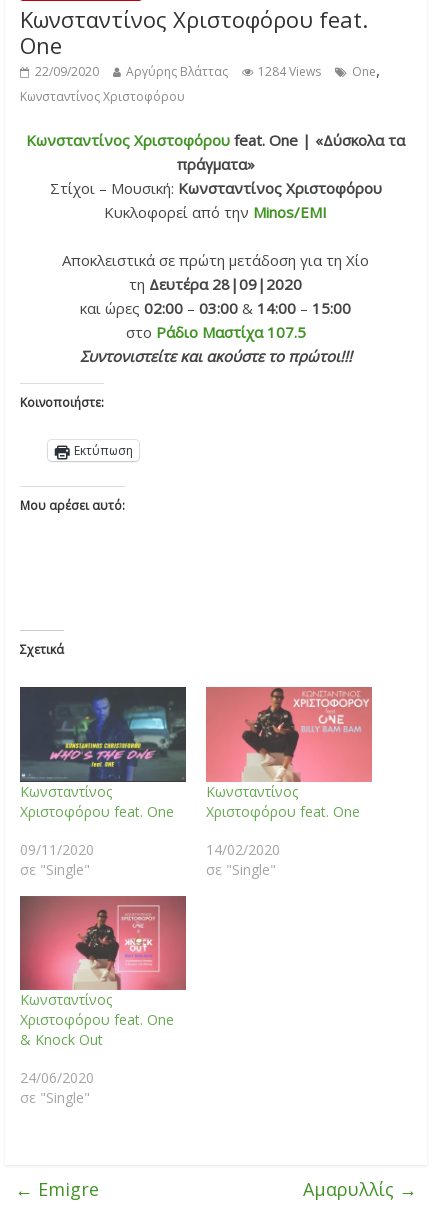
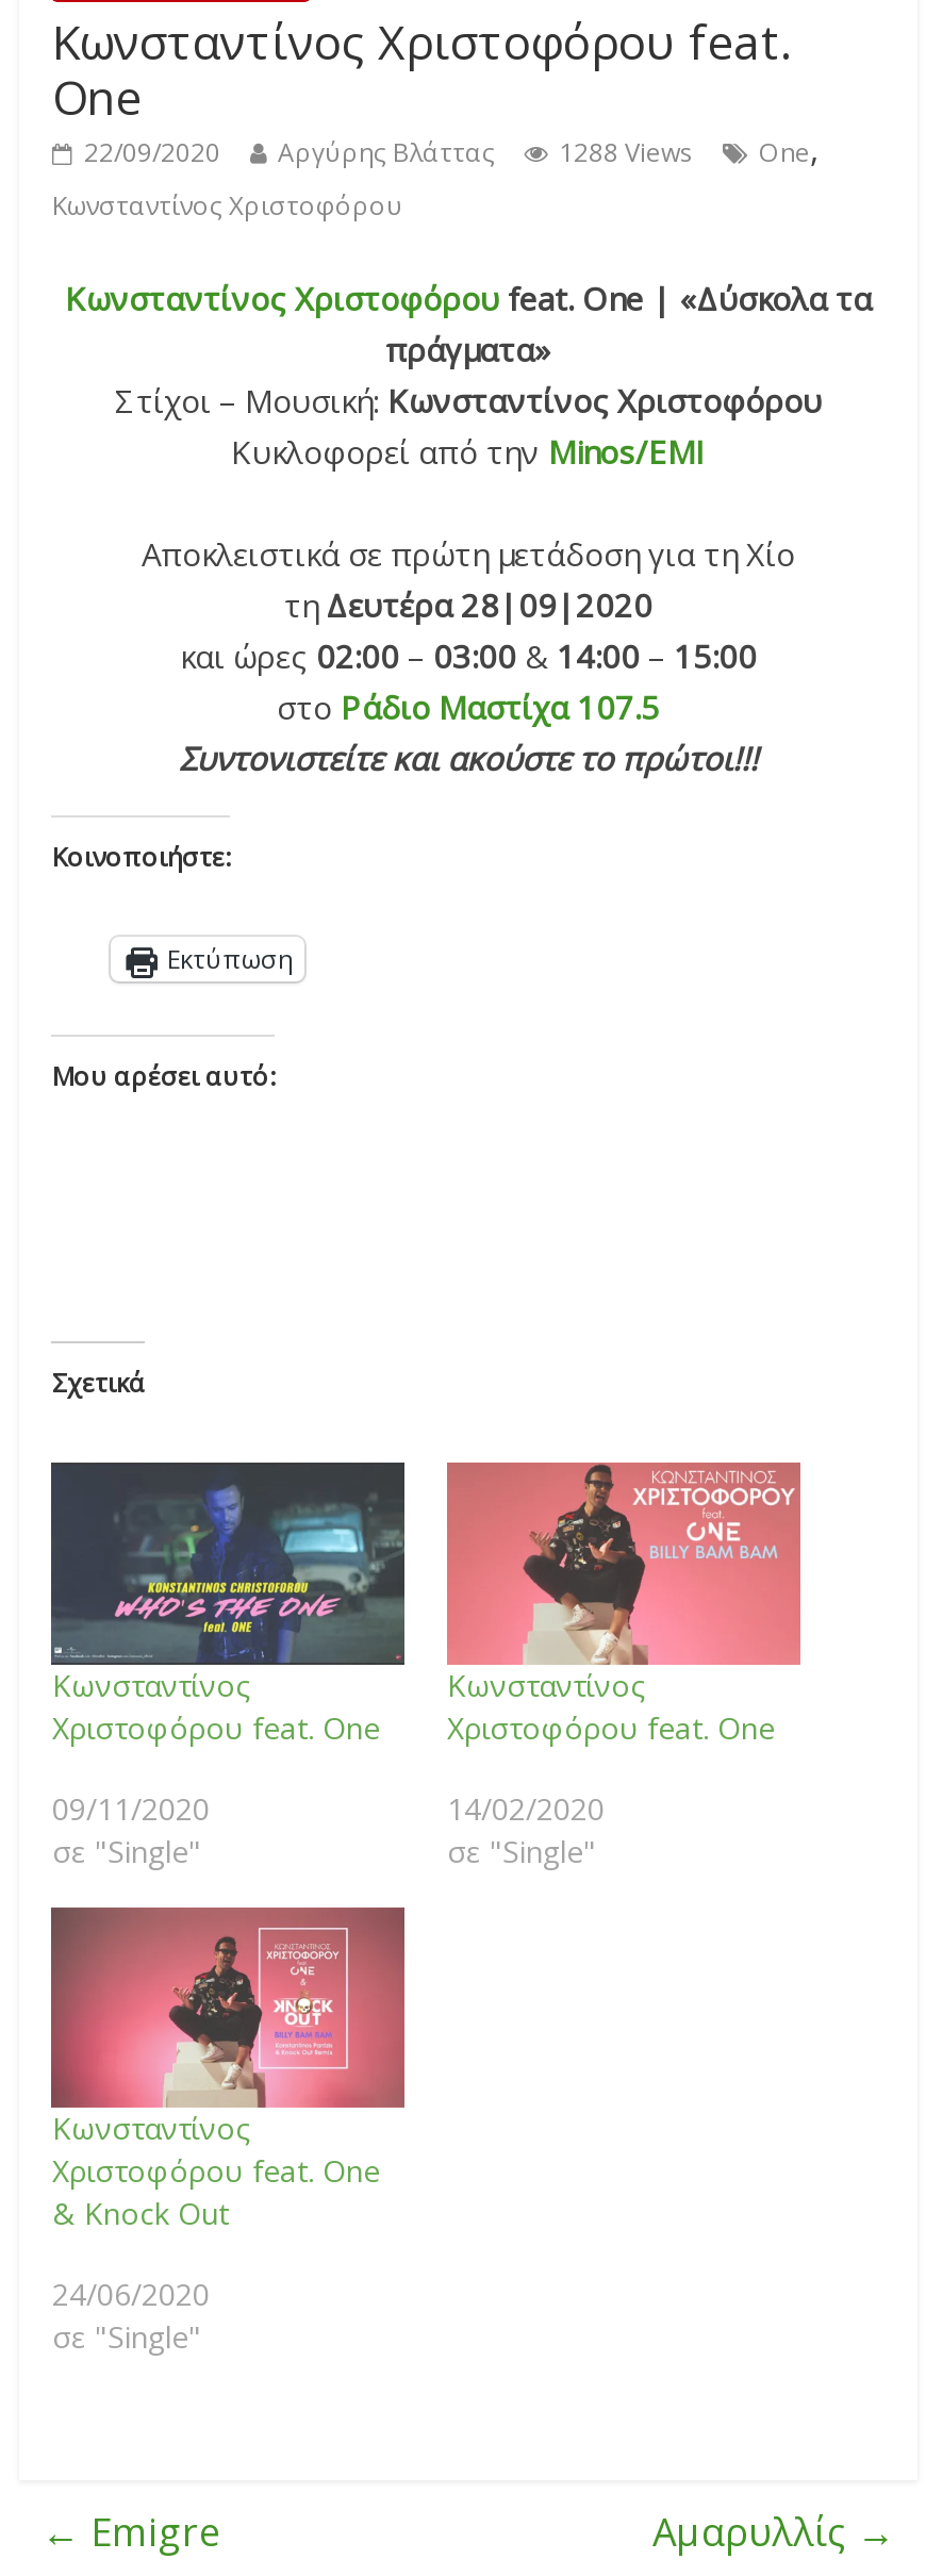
- 22/09/2020 Αργύρης Βλάττας 1284 Views One,
+ 22/09/2020 Αργύρης Βλάττας 1288 Views One,
